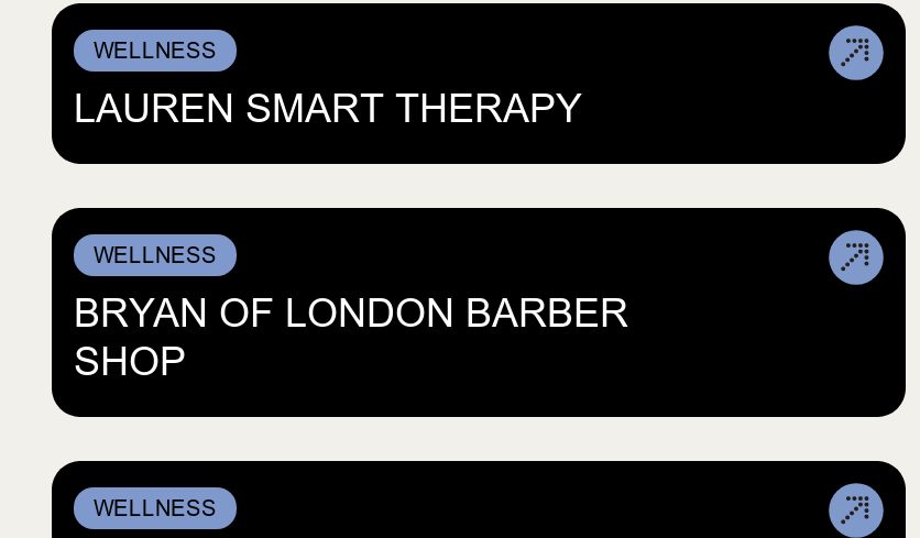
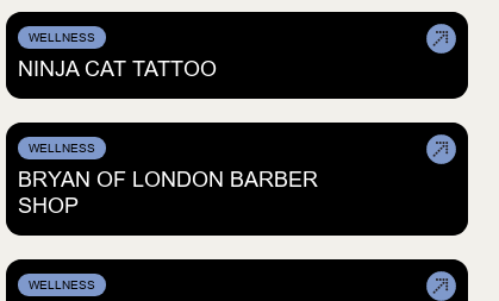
- LAUREN SMART THERAPY
+ NINJA CAT TATTOO
